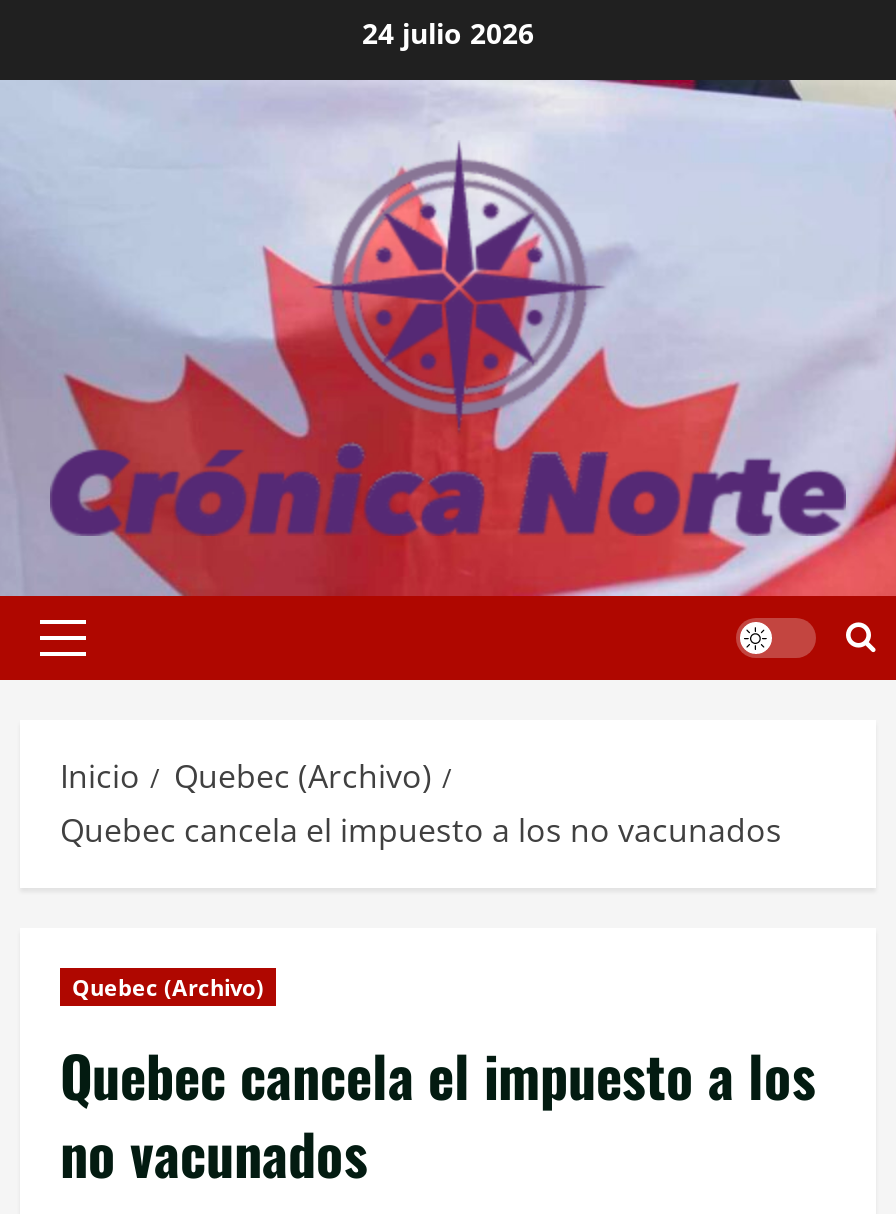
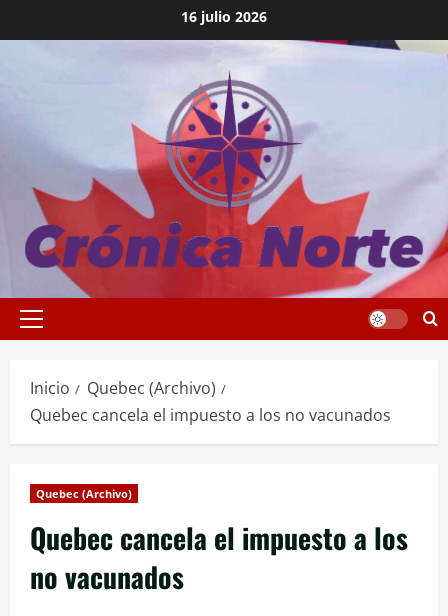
- 24 julio 2026
+ 16 julio 2026
